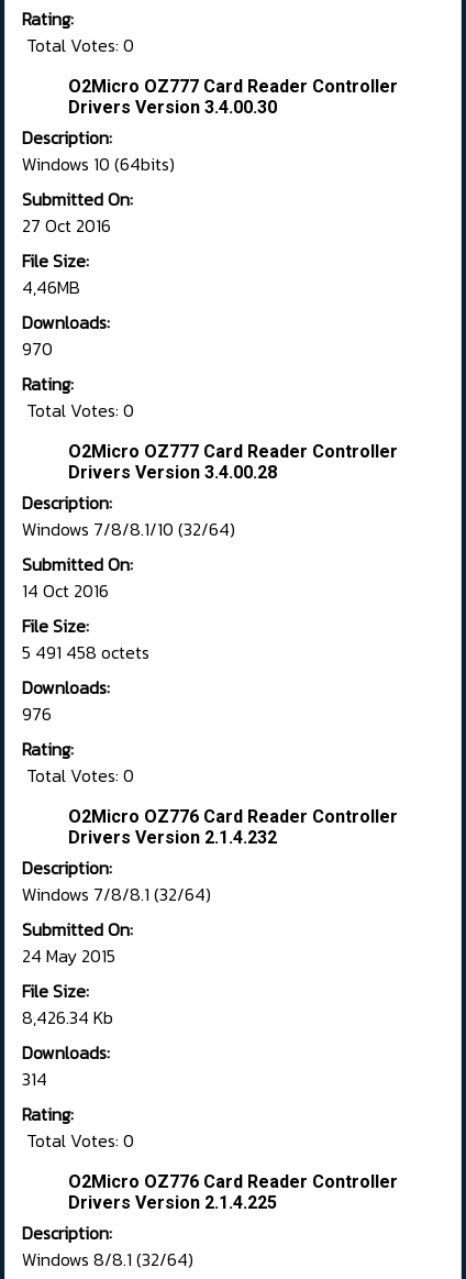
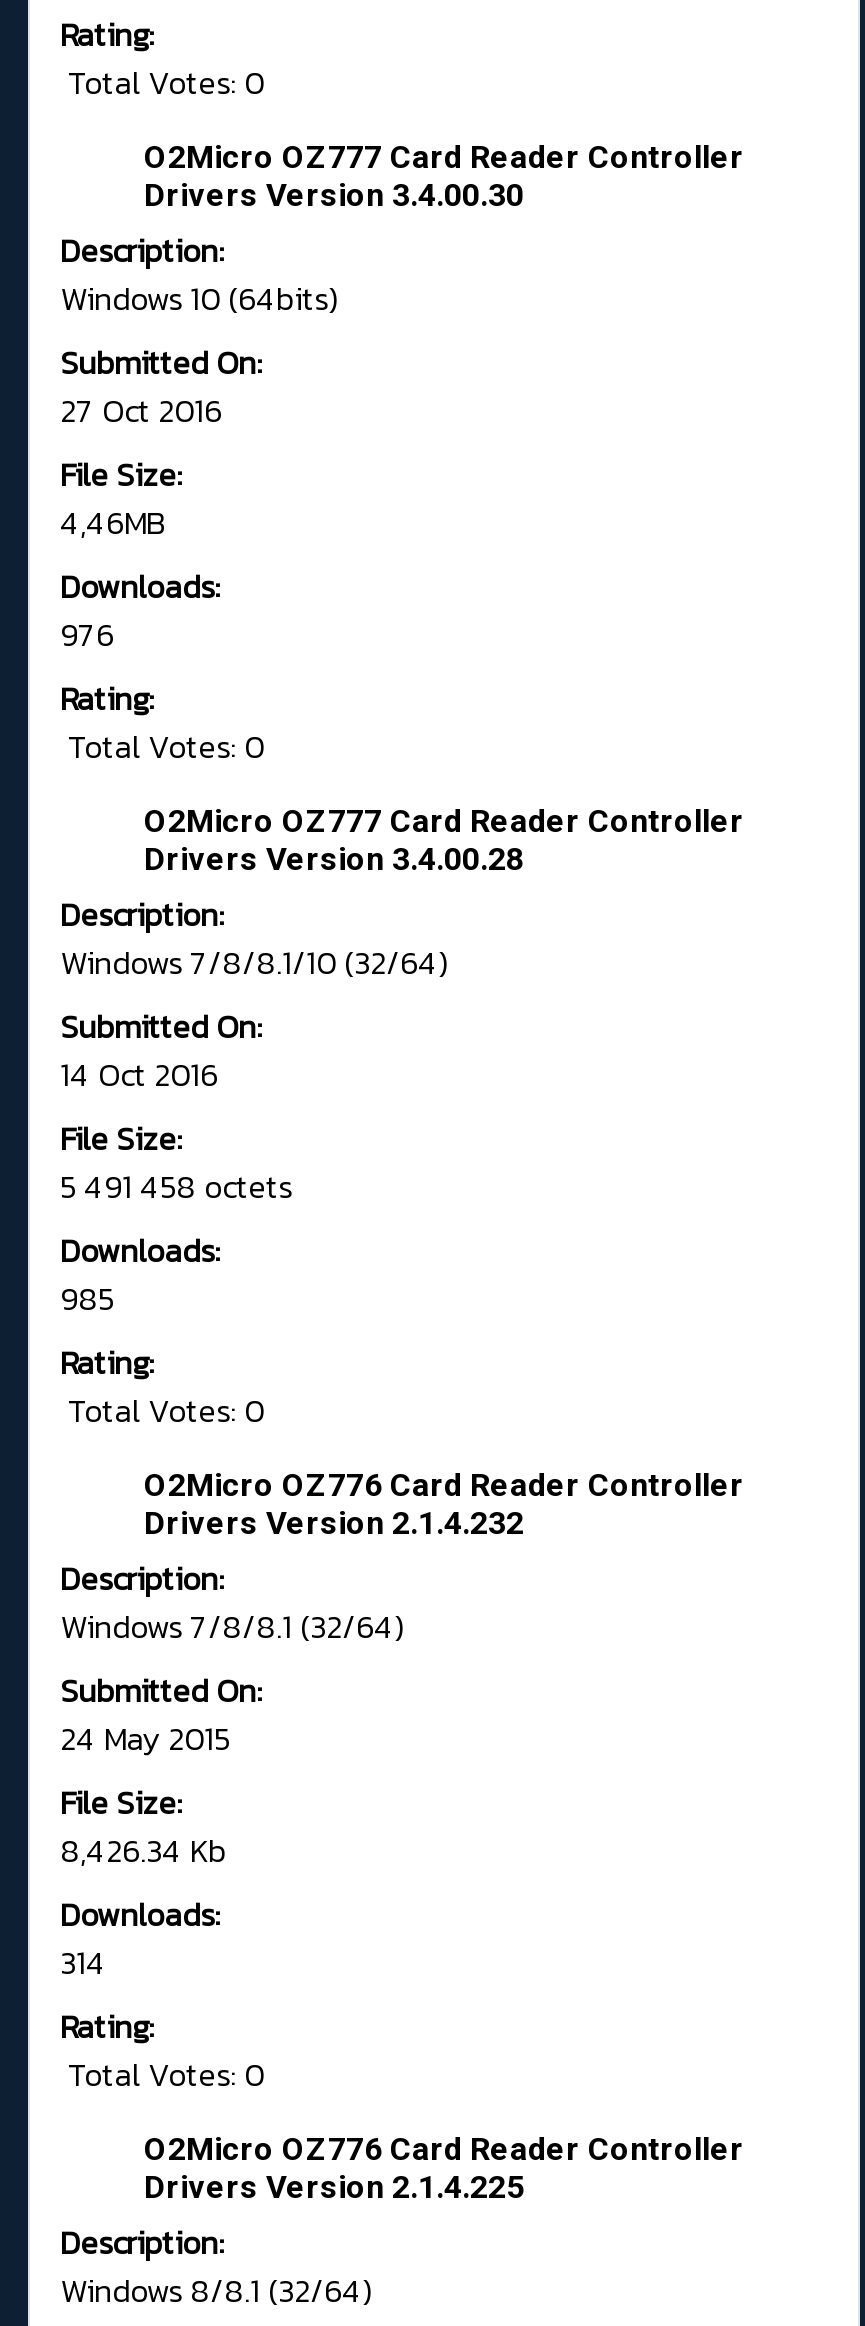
- 970
+ 976

- 976
+ 985
